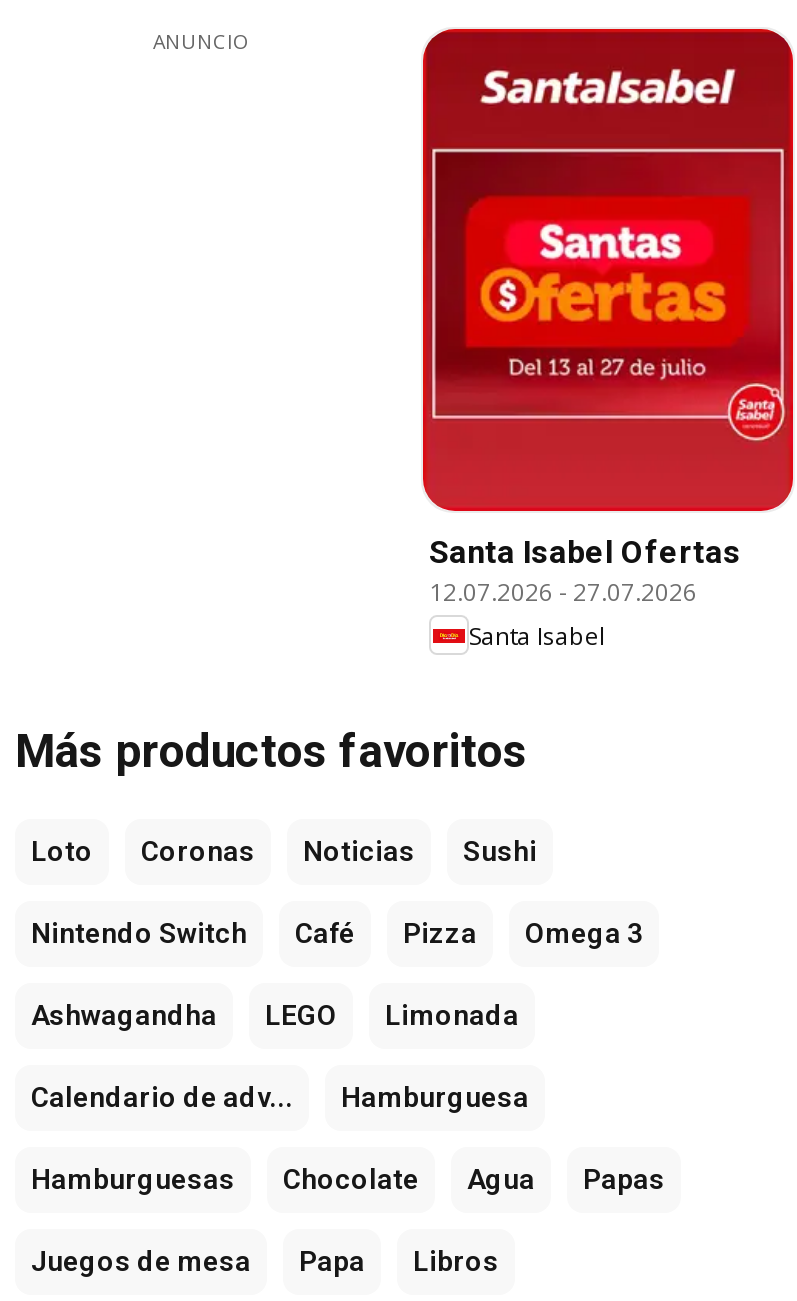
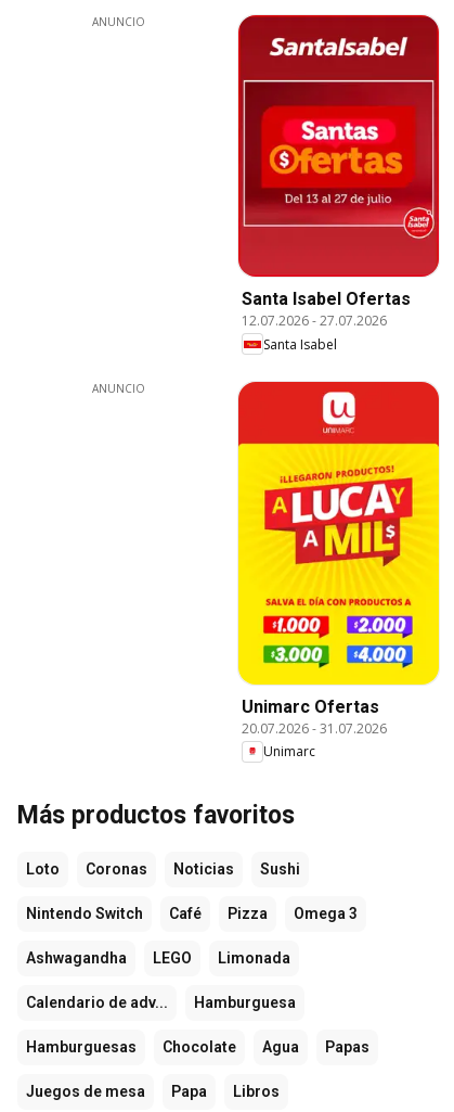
+ ANUNCIO

+ [image]
+ Unimarc Ofertas
+ 20.07.2026 - 31.07.2026
+ Unimarc
